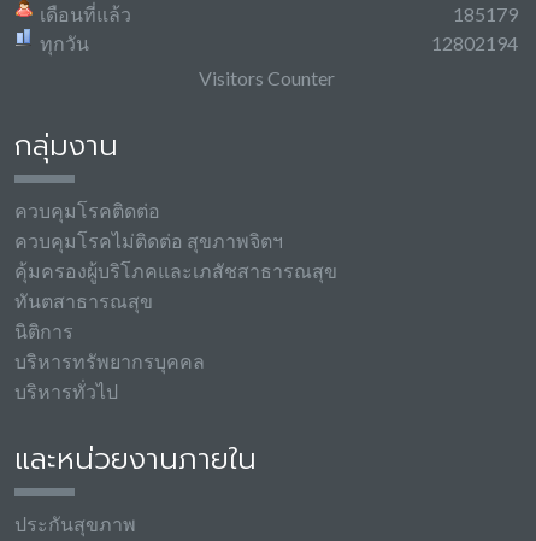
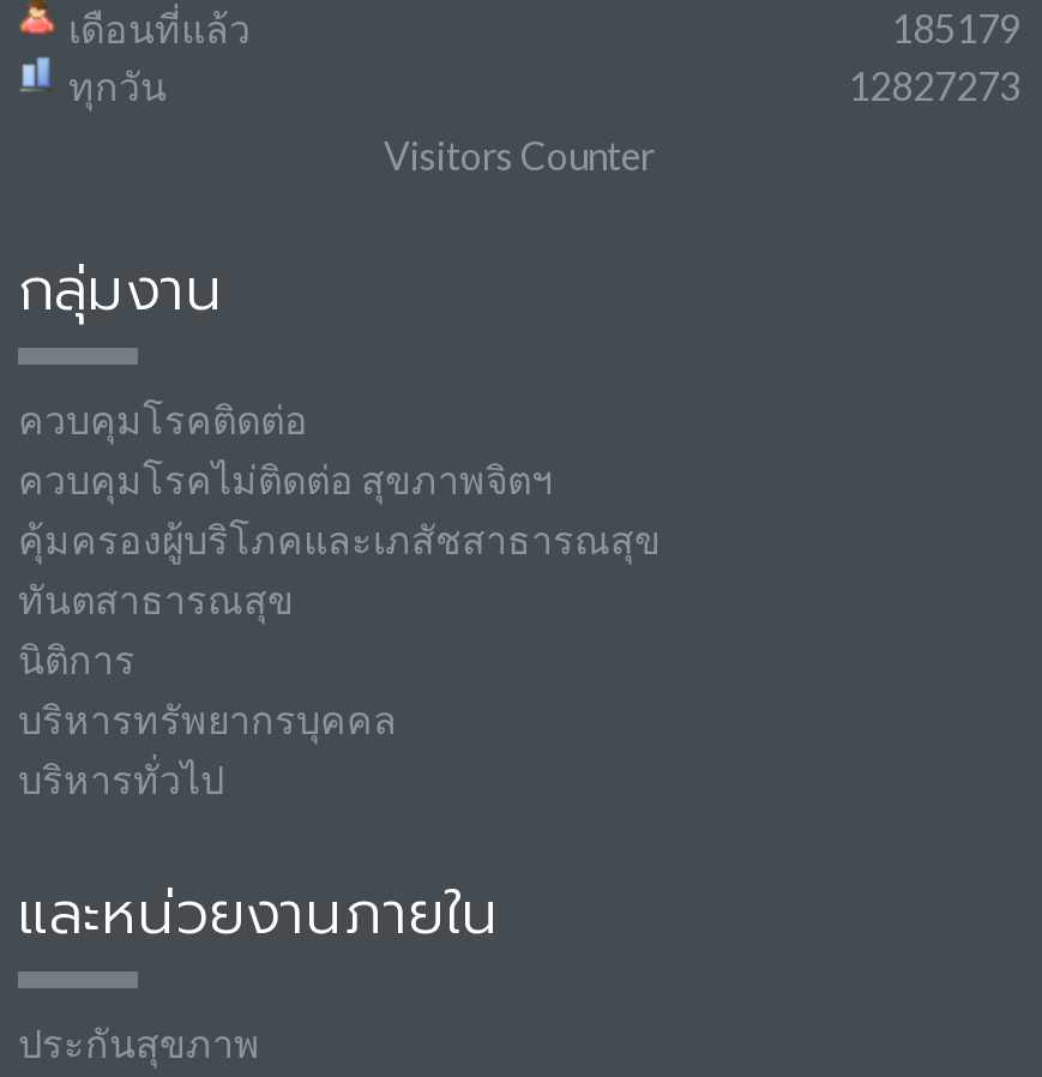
- 12802194
+ 12827273
